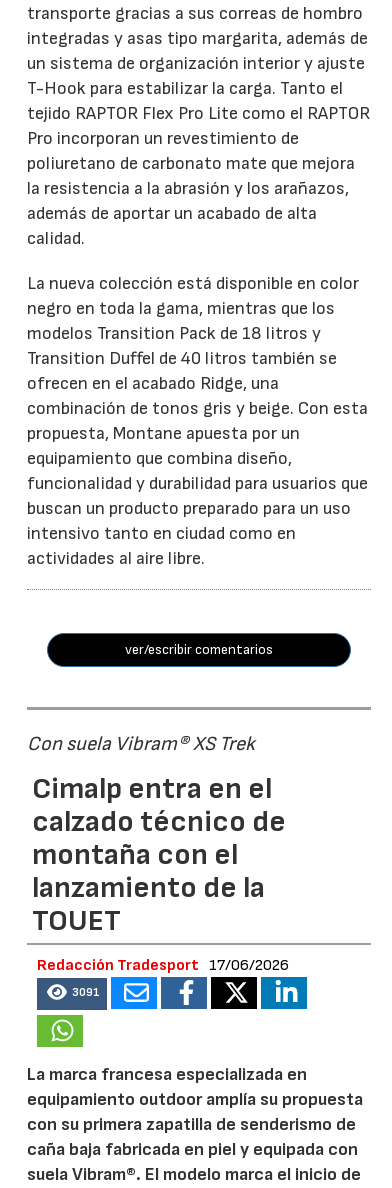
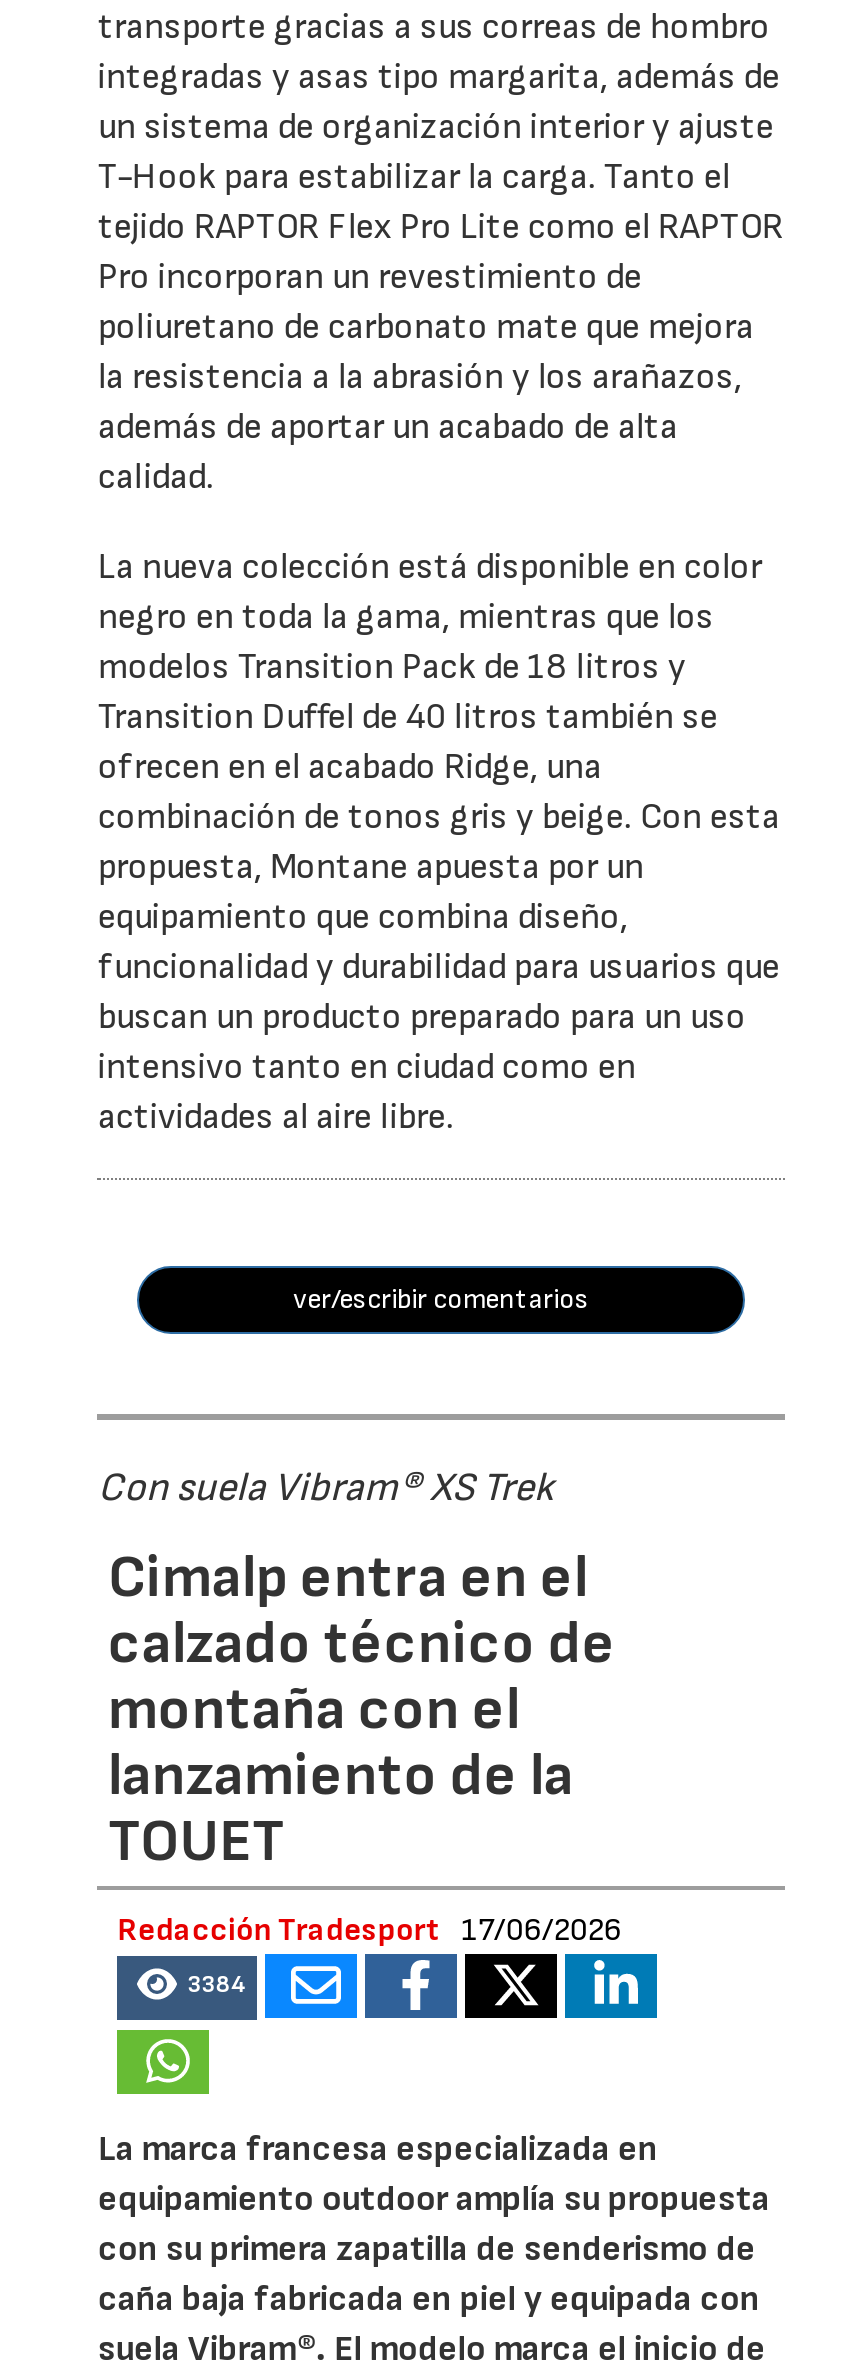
- 3091
+ 3384
